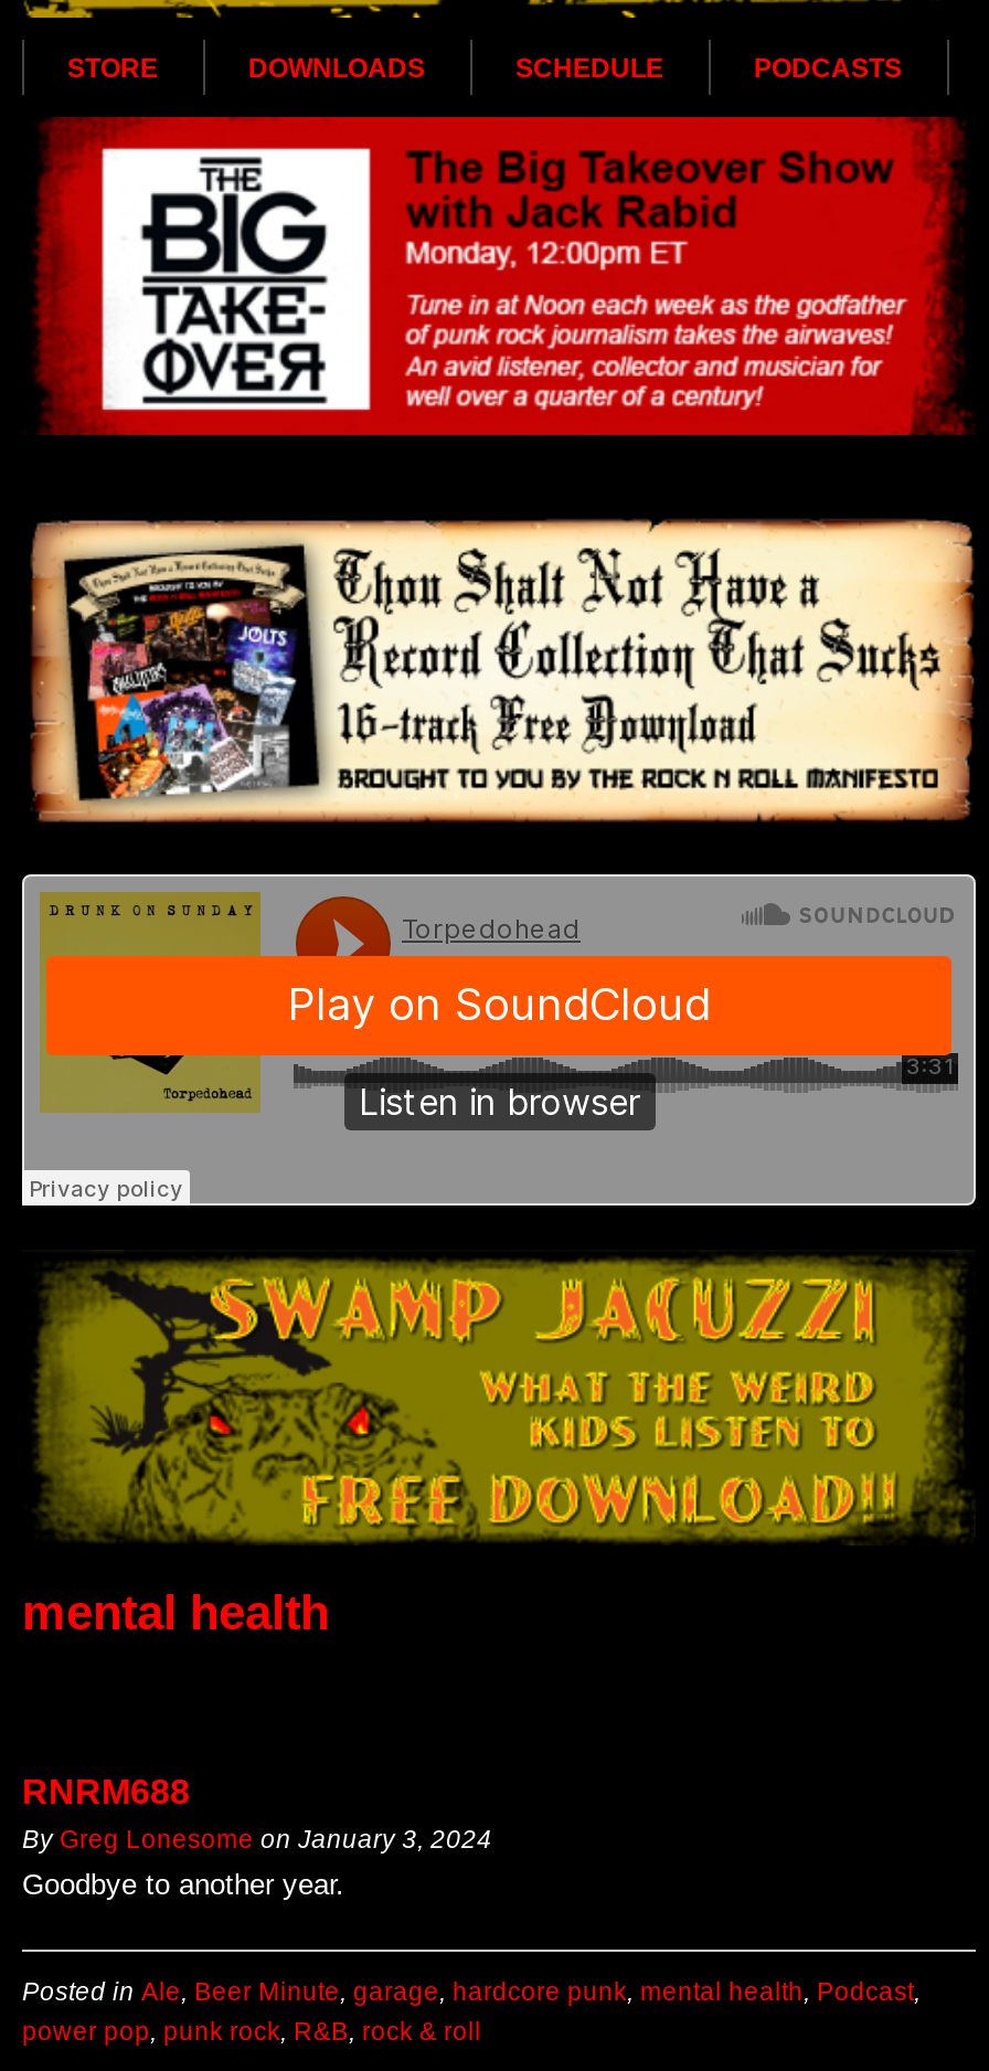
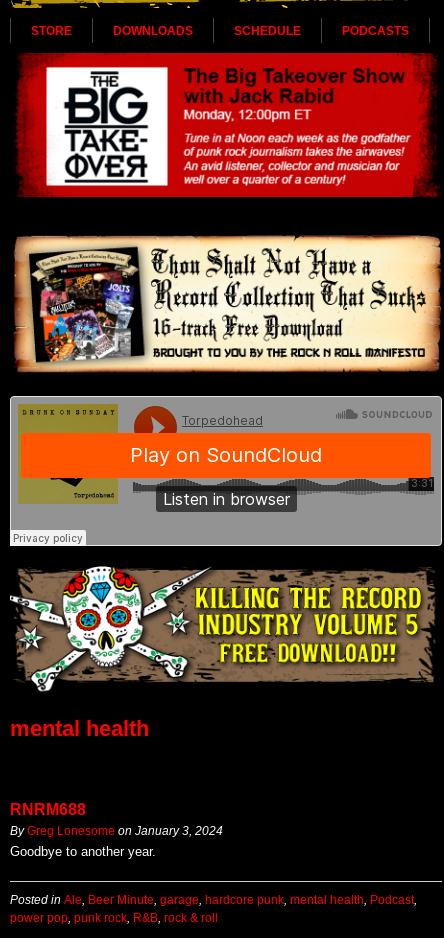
- [image]
+ [image]
